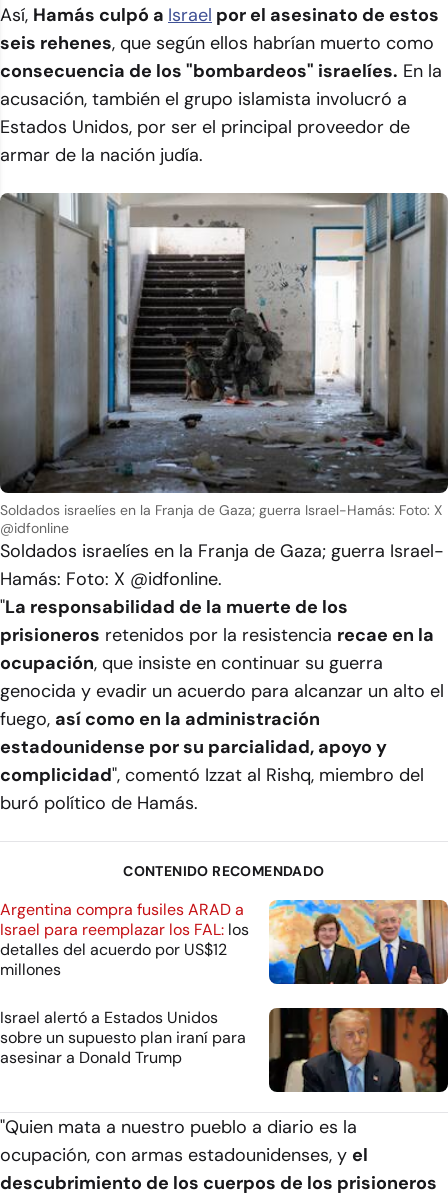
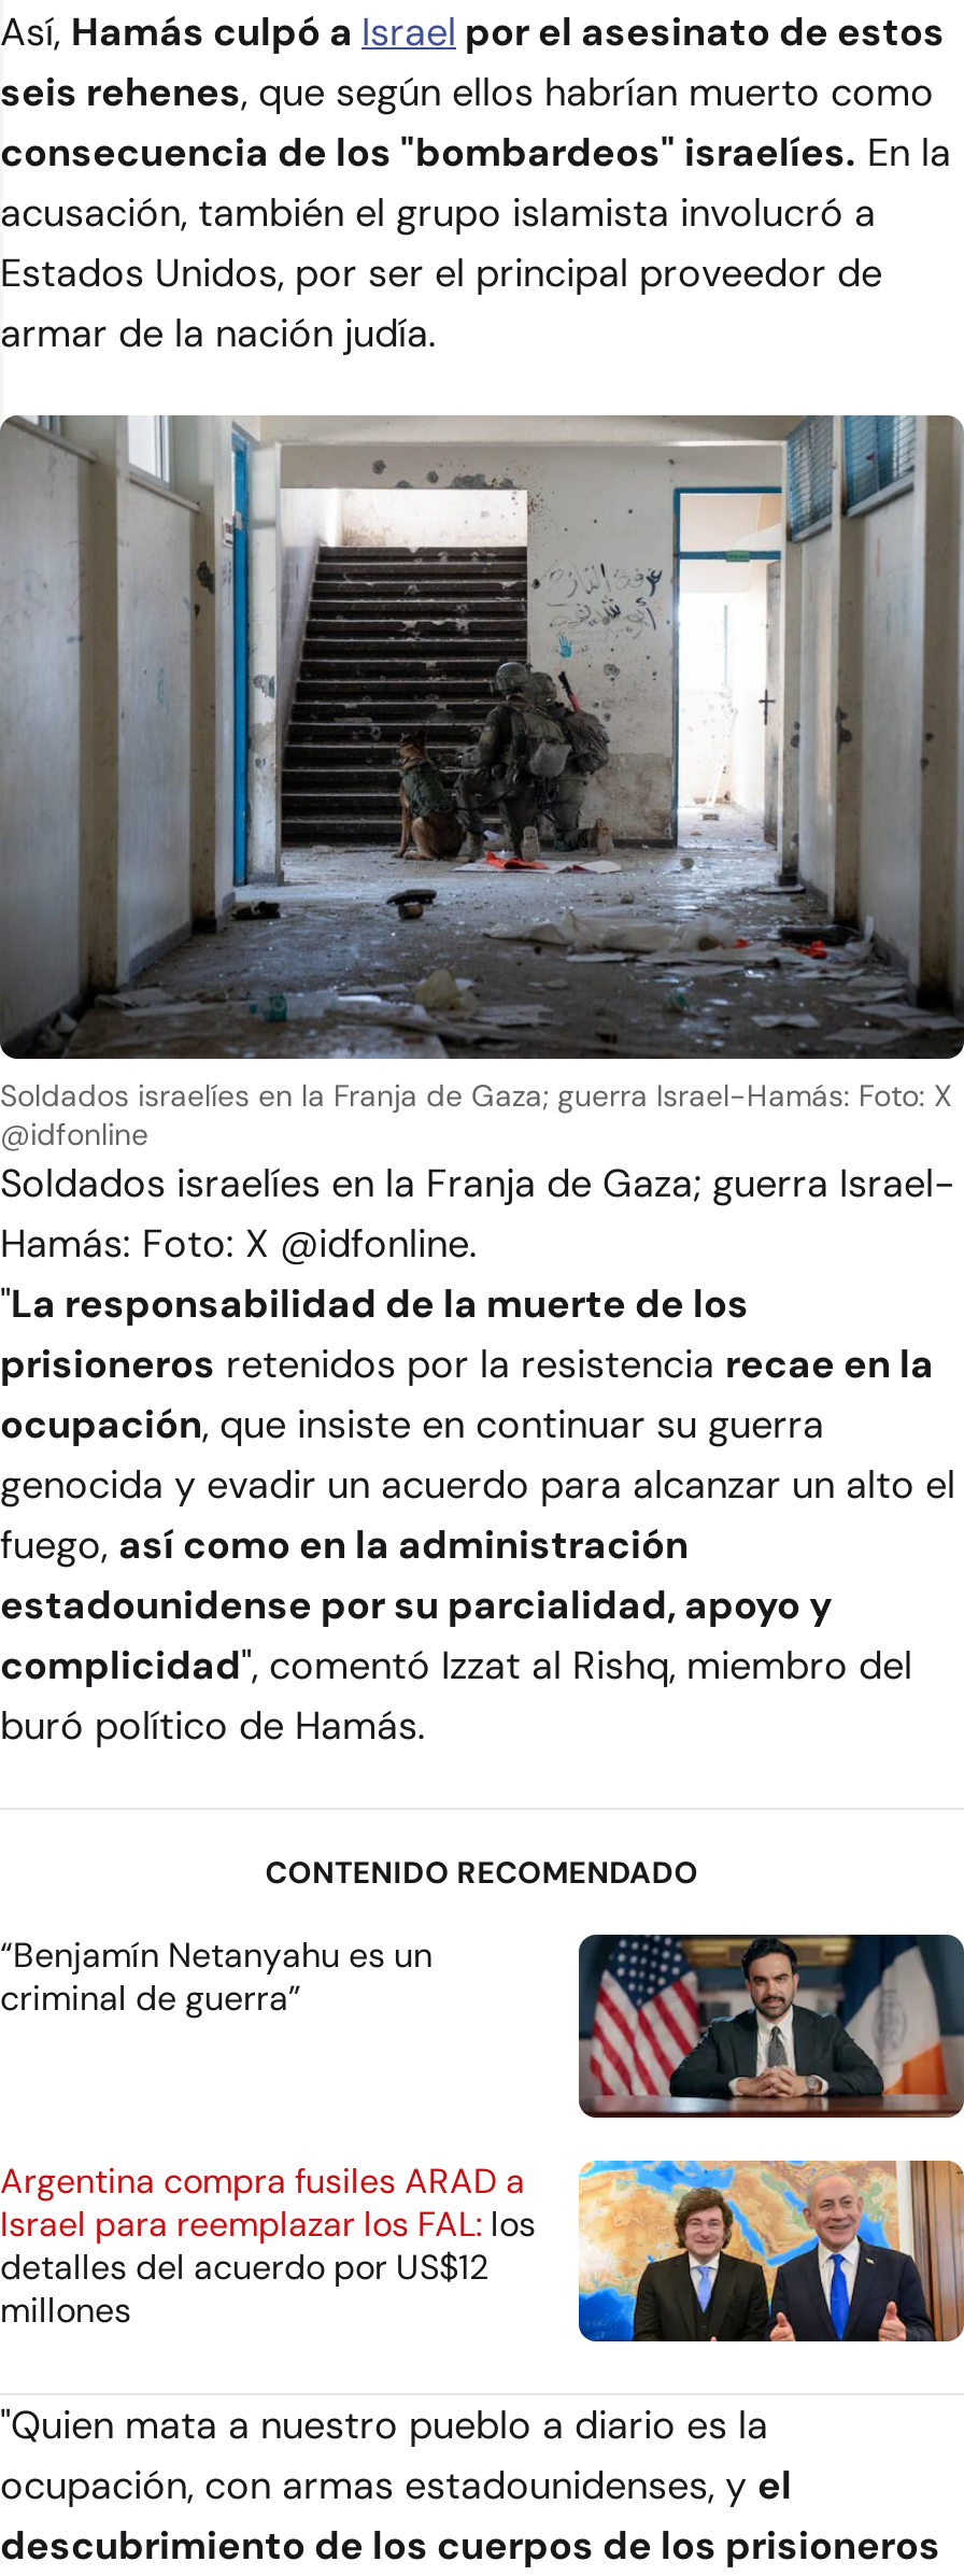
+ “Benjamín Netanyahu es un
+ criminal de guerra”

+ [image]

moved down: [image] | Argentina compra fusiles ARAD a | Israel para reemplazar los FAL: los | detalles del acuerdo por US$12 | millones

- [image]
- Israel alertó a Estados Unidos
- sobre un supuesto plan iraní para
- asesinar a Donald Trump
